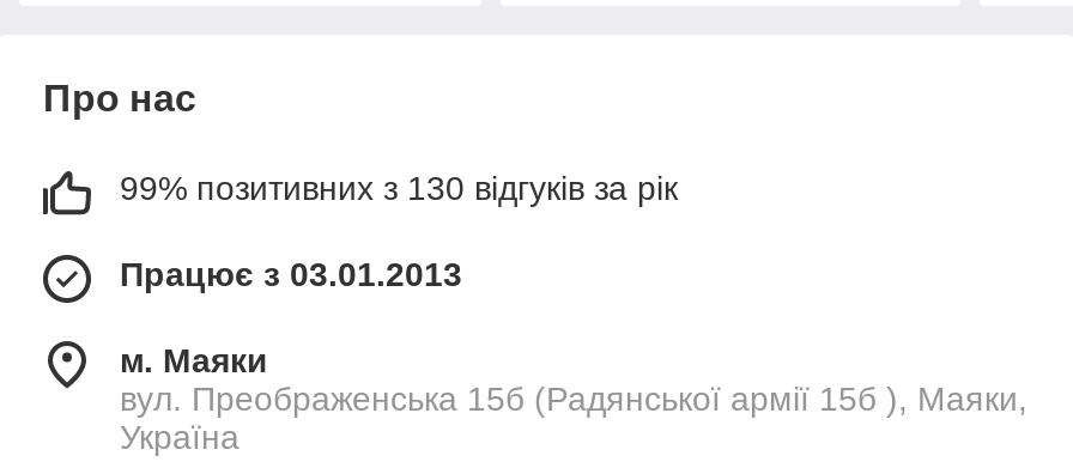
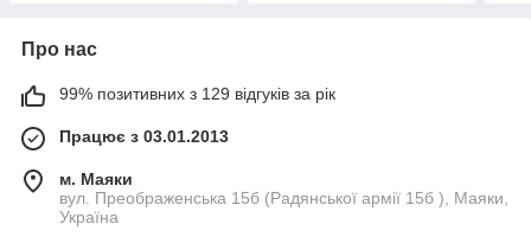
- 99% позитивних з 130 відгуків за рік
+ 99% позитивних з 129 відгуків за рік
